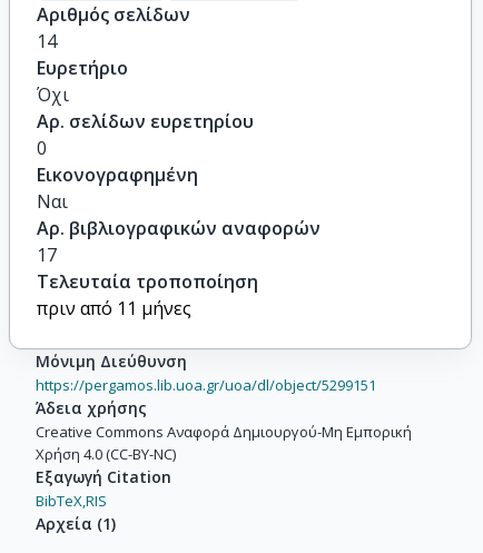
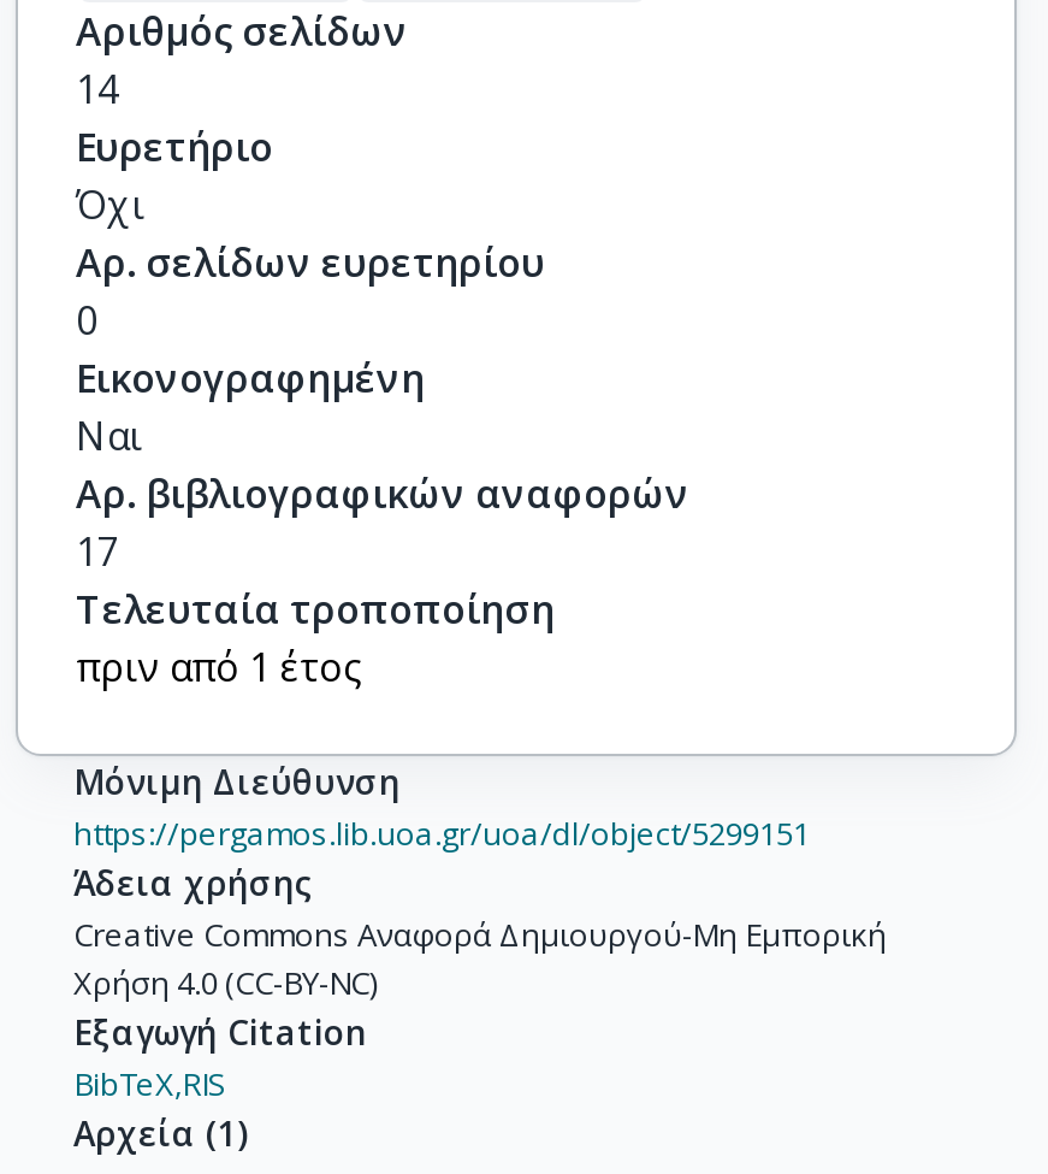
- πριν από 11 μήνες
+ πριν από 1 έτος
